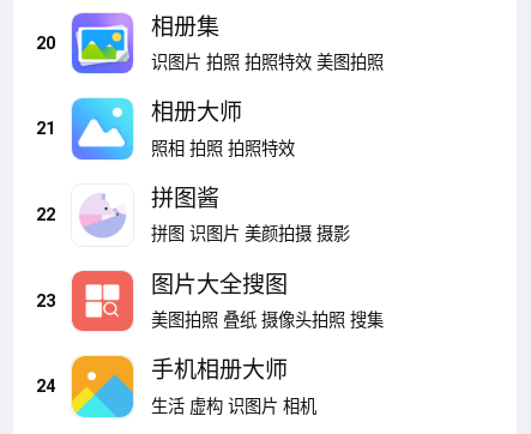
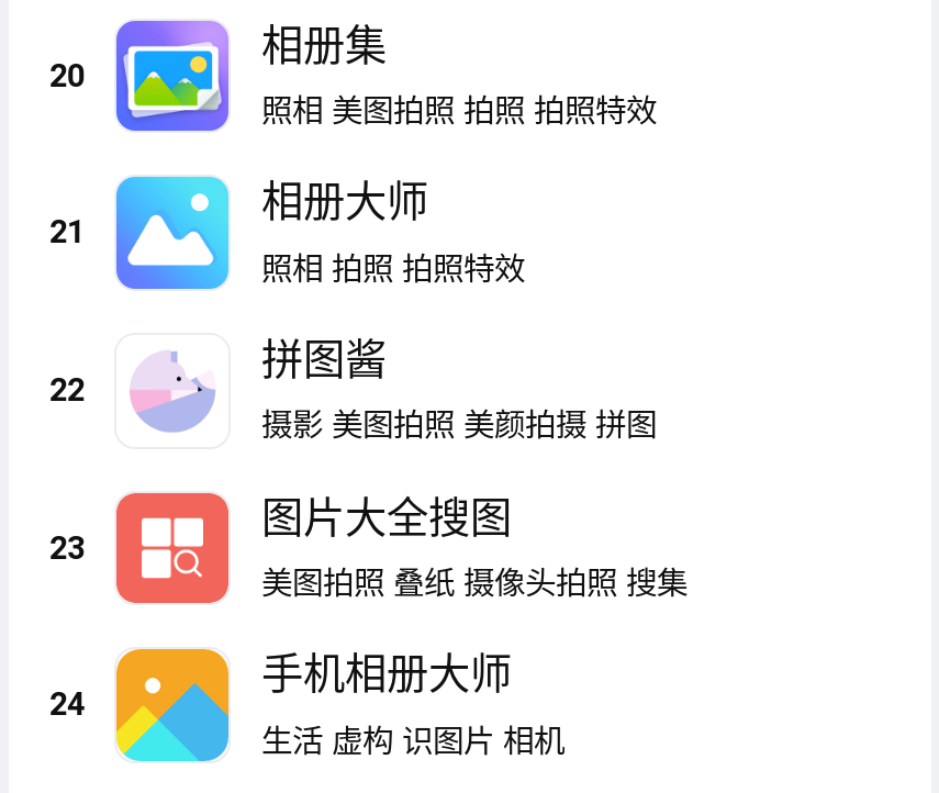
- 识图片 拍照 拍照特效 美图拍照
+ 照相 美图拍照 拍照 拍照特效

- 拼图 识图片 美颜拍摄 摄影
+ 摄影 美图拍照 美颜拍摄 拼图
